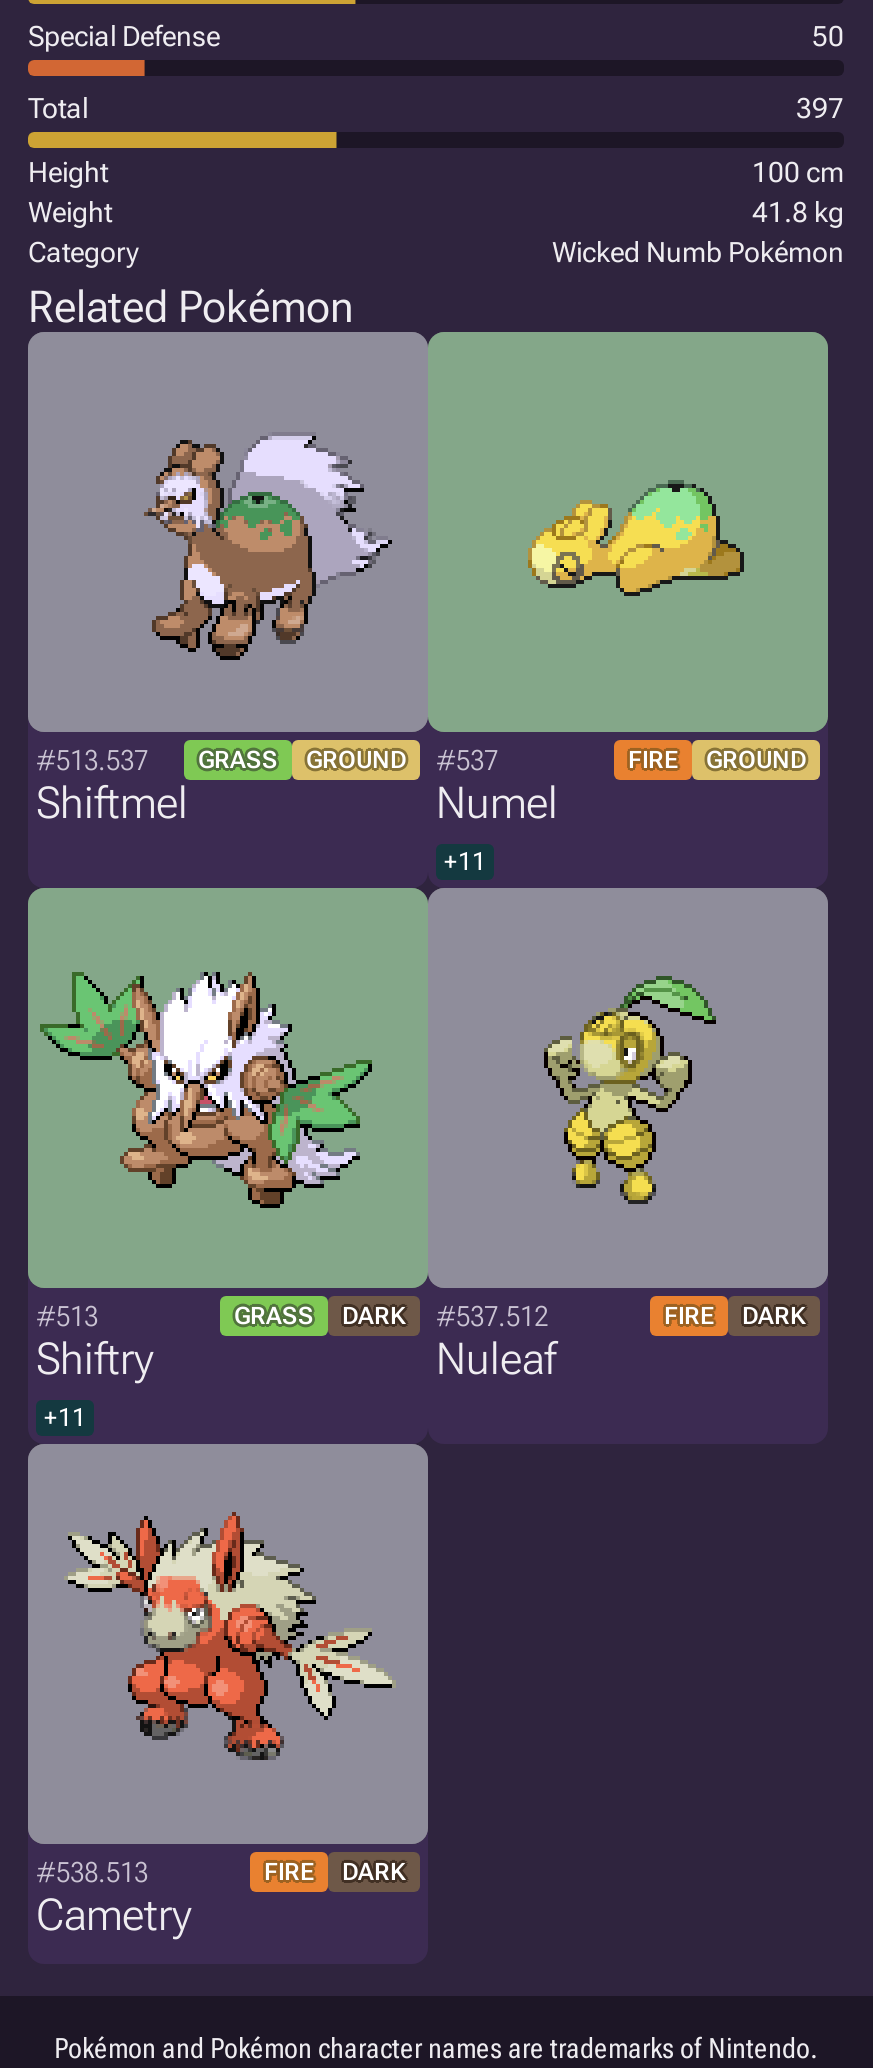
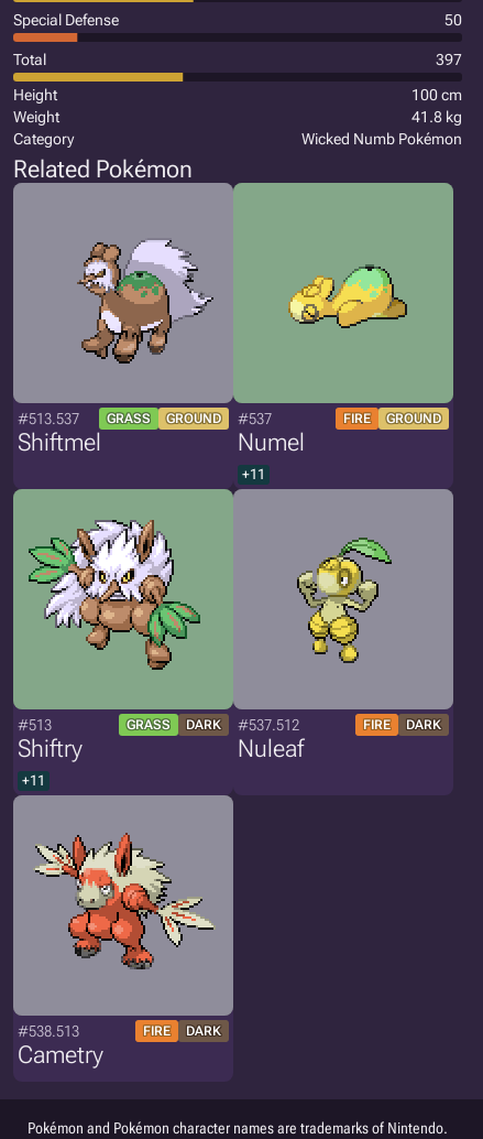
- [image]
+ [image]
